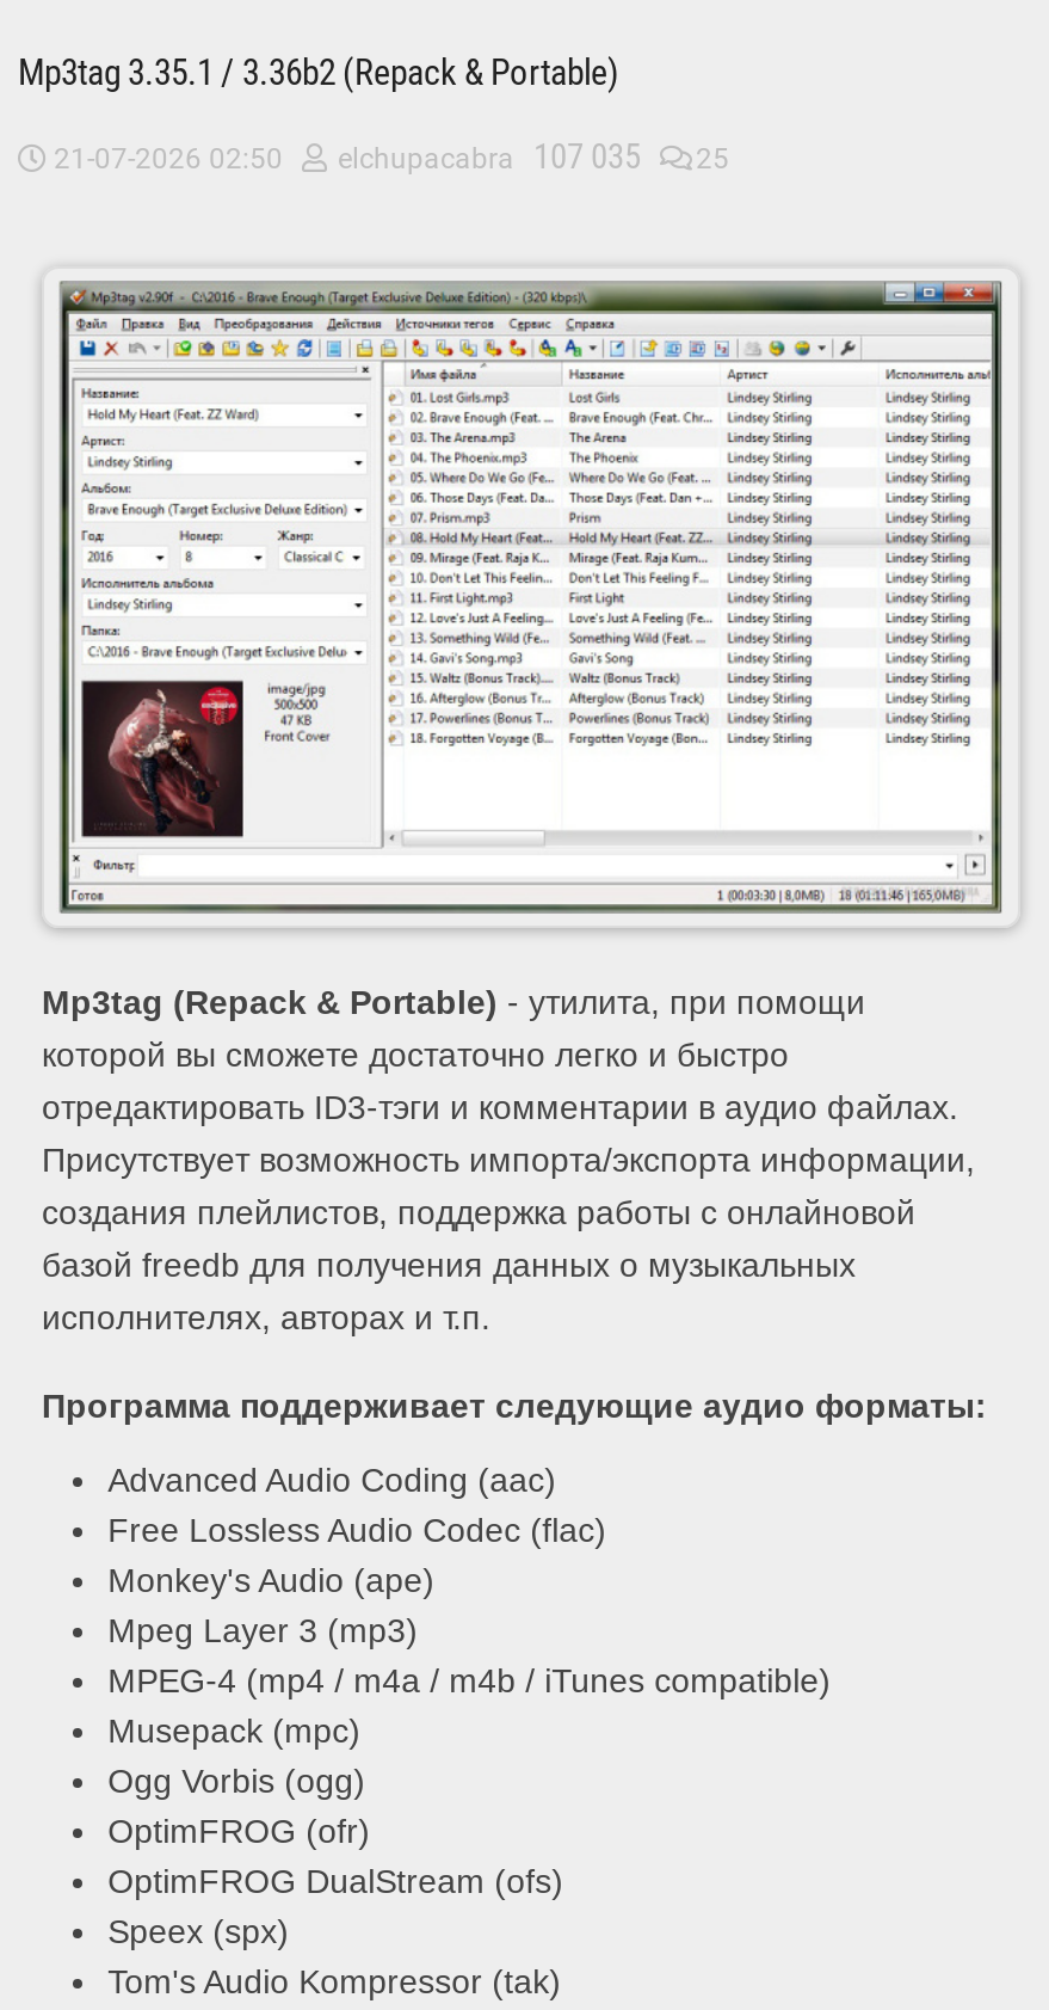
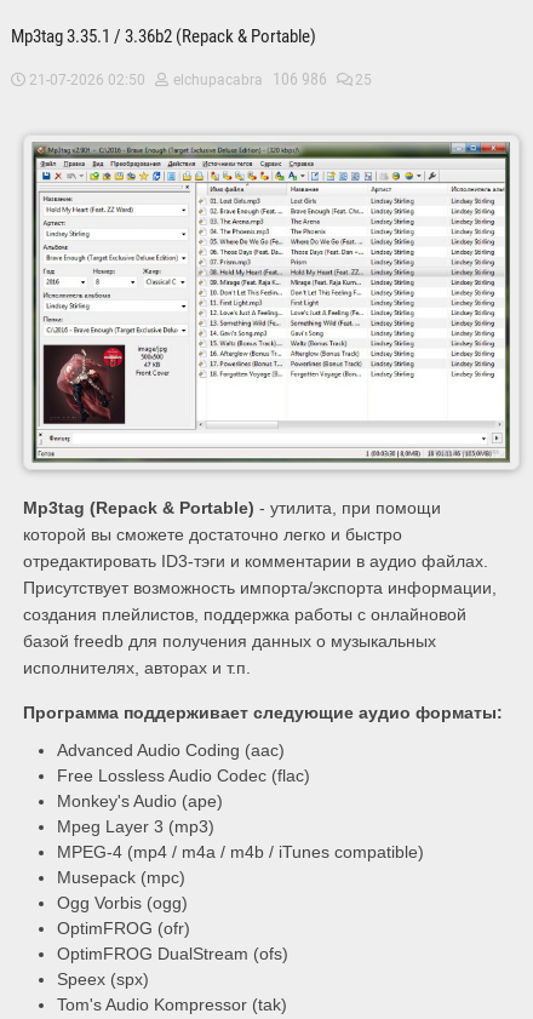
- elchupacabra 107 035
+ elchupacabra 106 986
